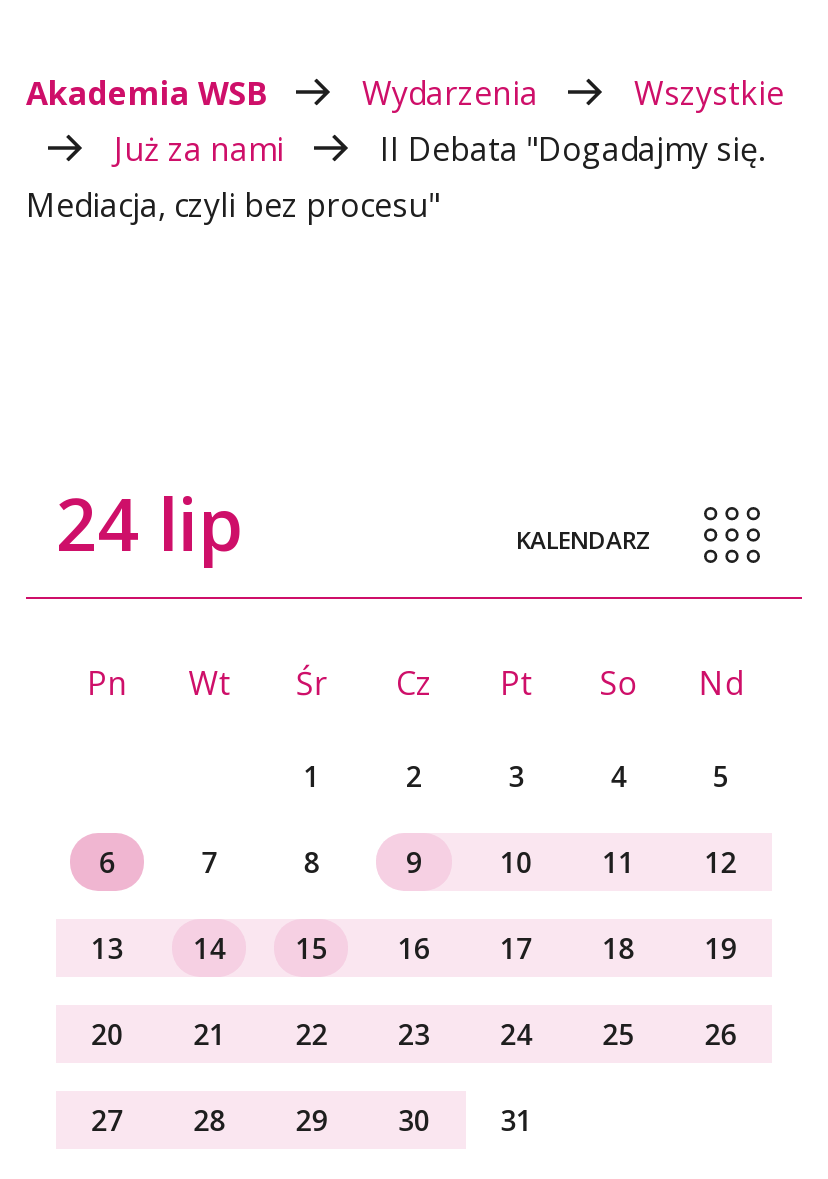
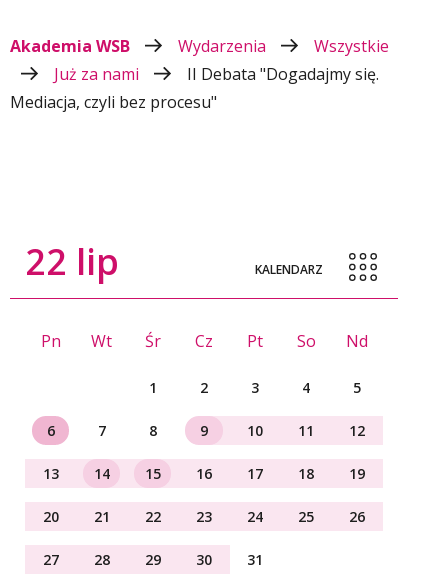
- 24 lip
+ 22 lip
